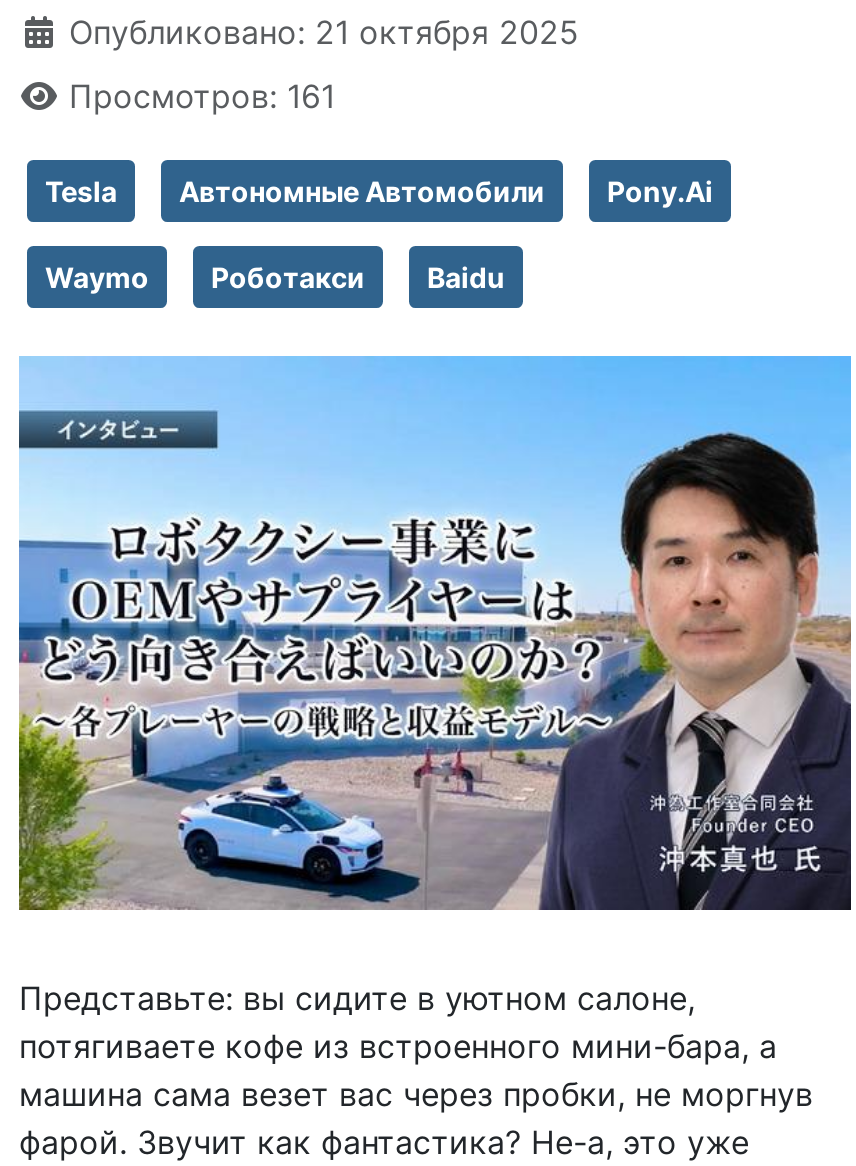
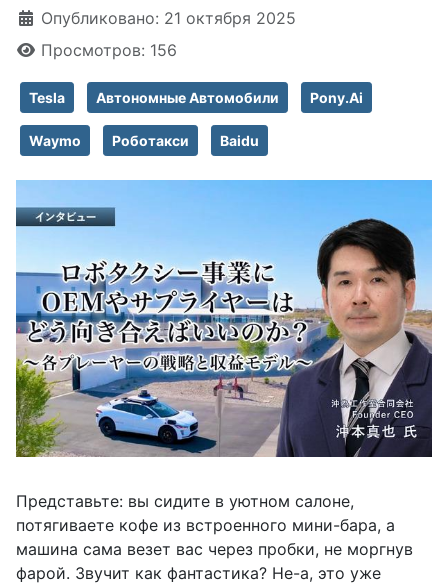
- Просмотров: 161
+ Просмотров: 156
